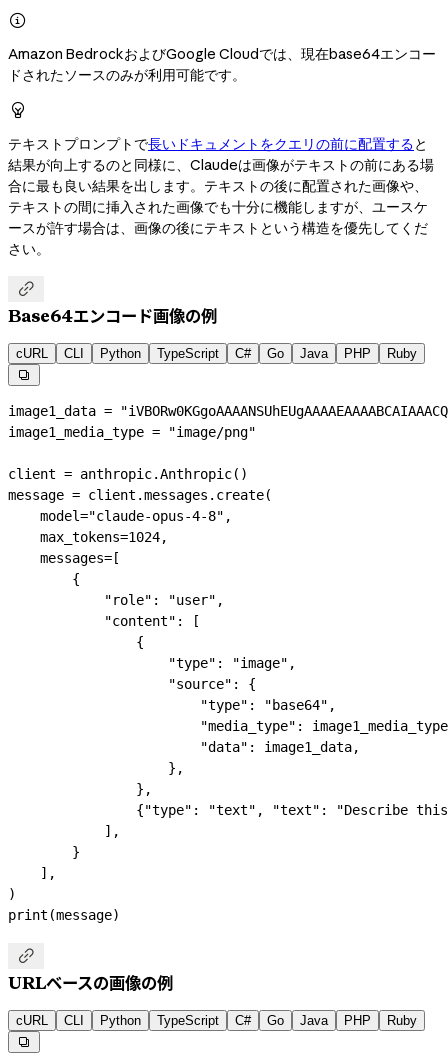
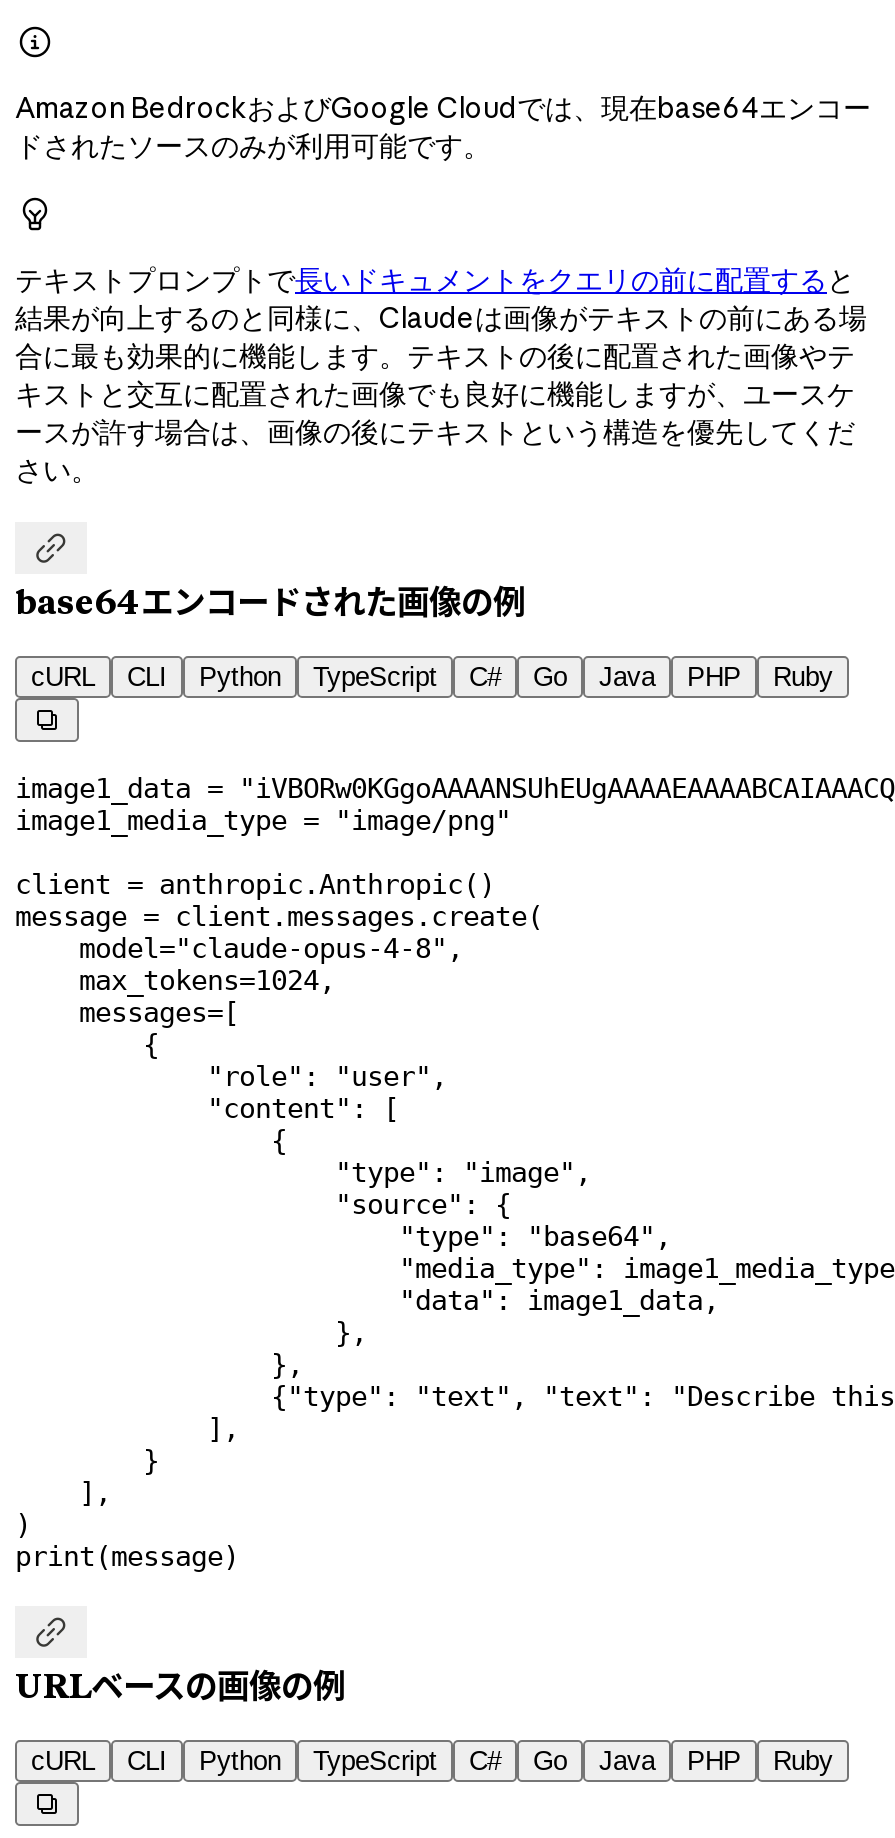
- 合に最も良い結果を出します。テキストの後に配置された画像や、
+ 合に最も効果的に機能します。テキストの後に配置された画像やテ

- テキストの間に挿入された画像でも十分に機能しますが、ユースケ
+ キストと交互に配置された画像でも良好に機能しますが、ユースケ

- Base64エンコード画像の例
+ base64エンコードされた画像の例
